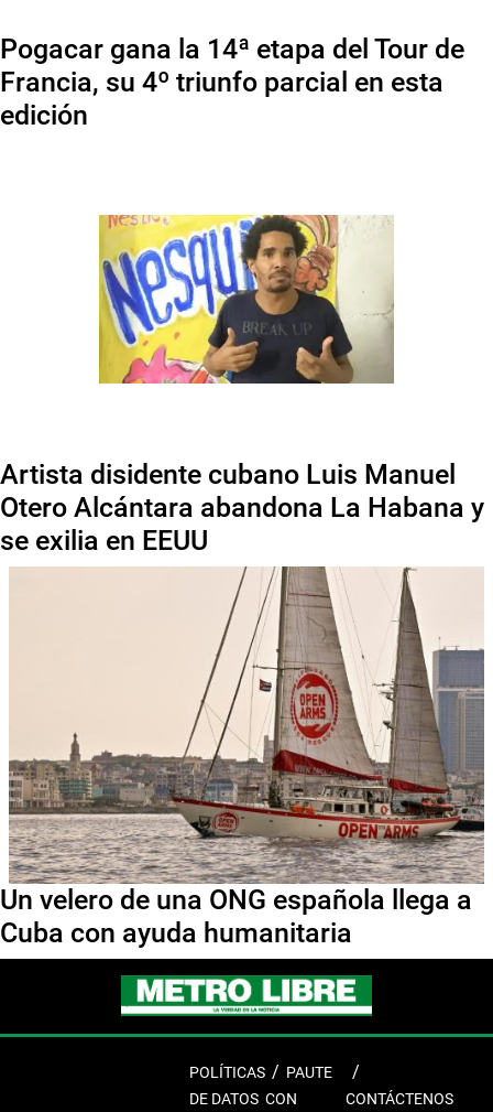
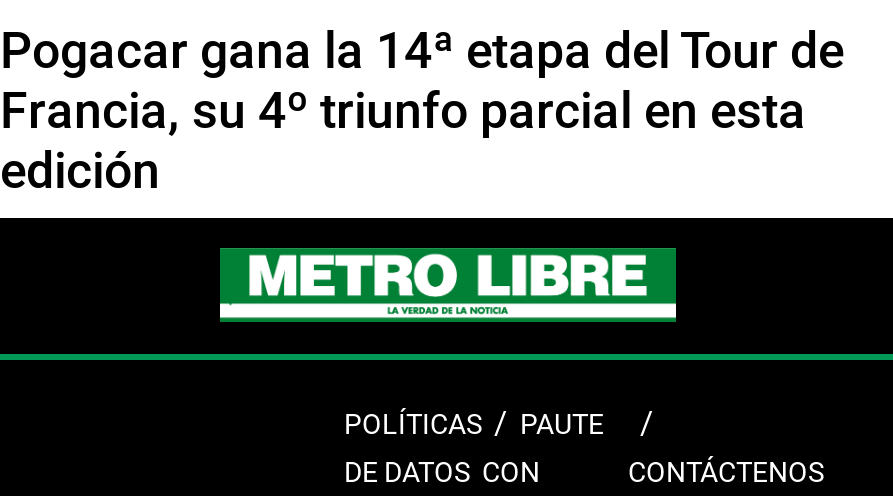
- [image]

- Artista disidente cubano Luis Manuel
- Otero Alcántara abandona La Habana y
- se exilia en EEUU

- [image]
- Un velero de una ONG española llega a
- Cuba con ayuda humanitaria
